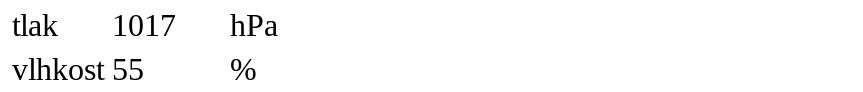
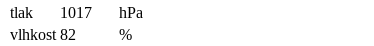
- vlhkost 55
+ vlhkost 82
